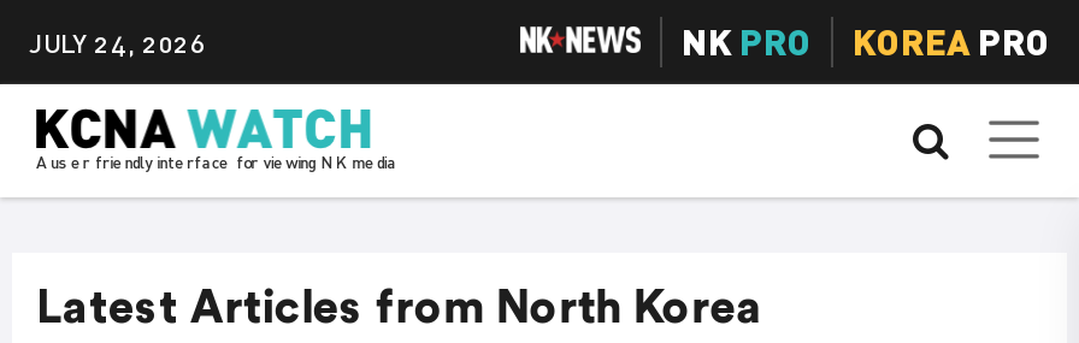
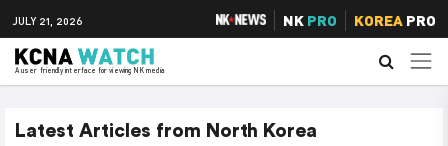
- JULY 24, 2026
+ JULY 21, 2026
